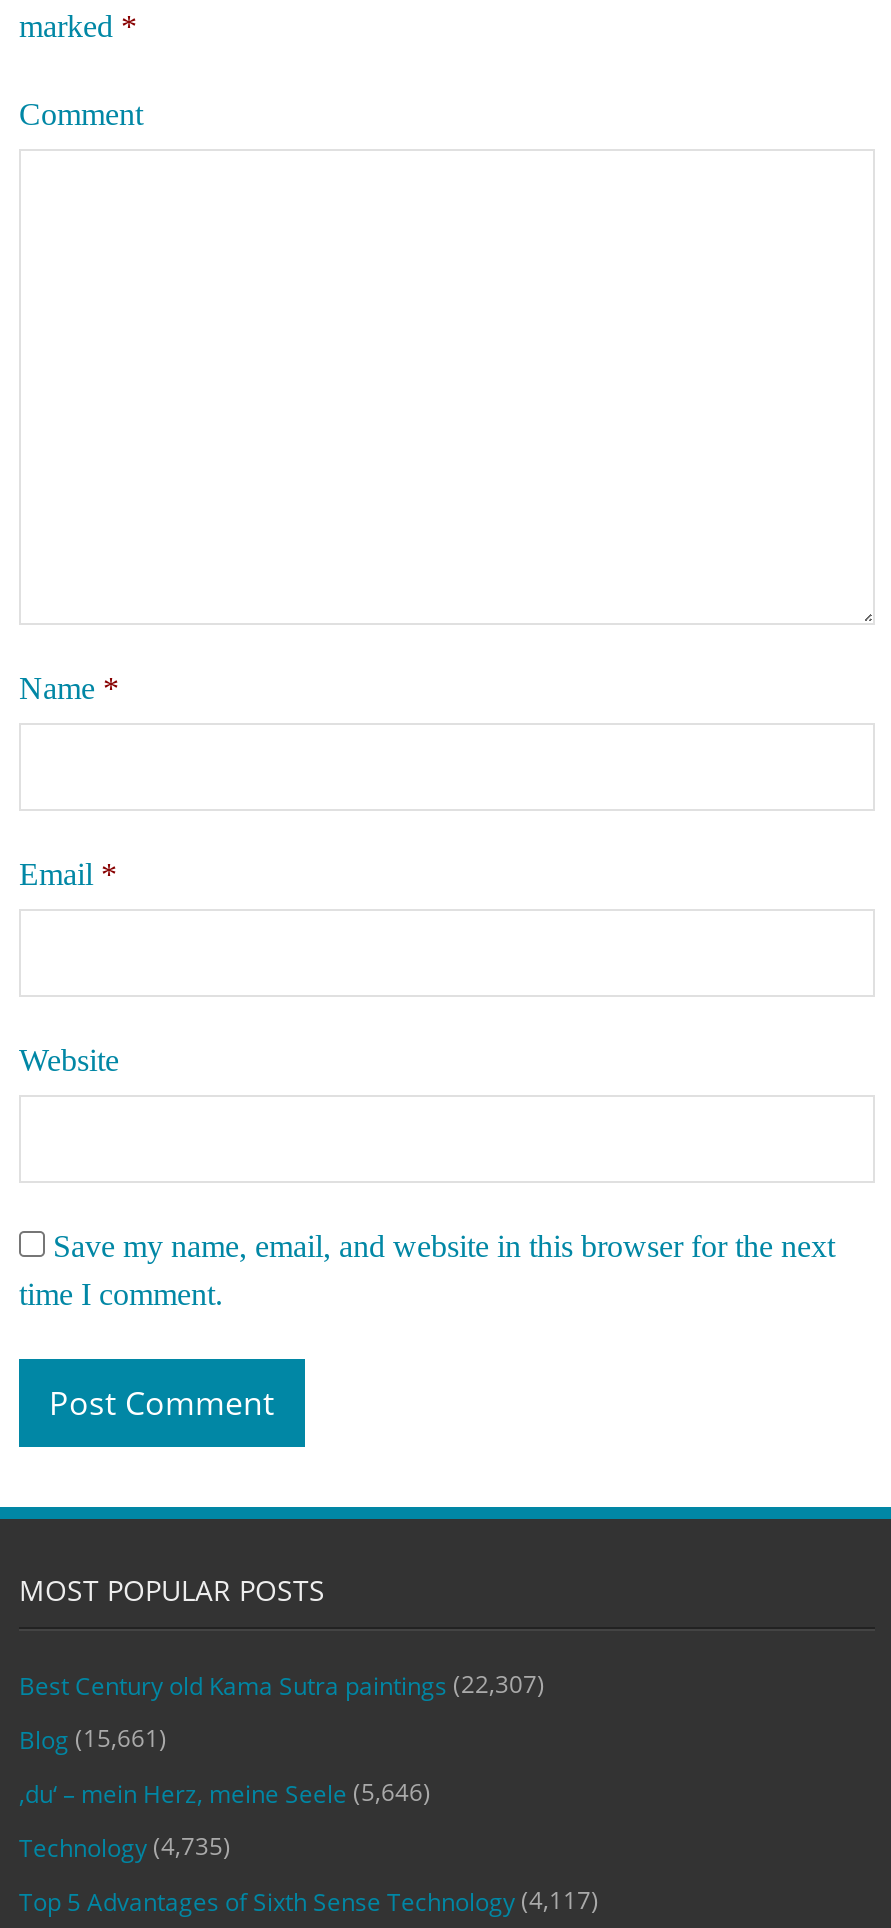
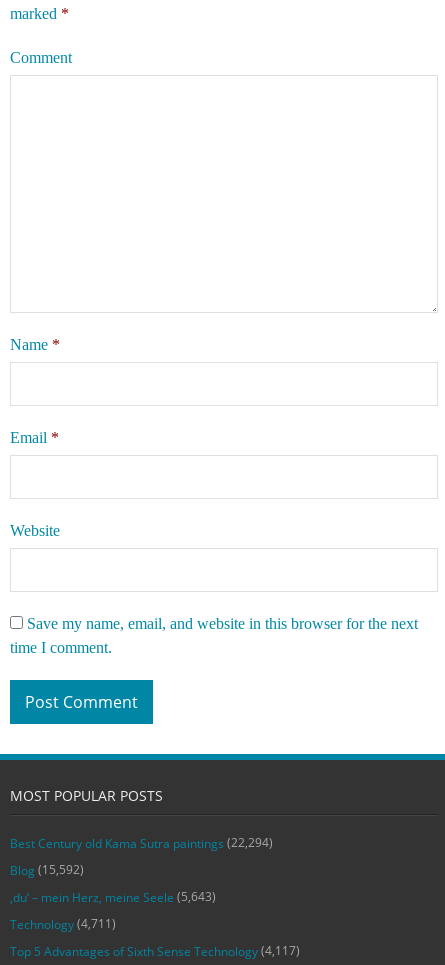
- Best Century old Kama Sutra paintings (22,307)
+ Best Century old Kama Sutra paintings (22,294)

- Blog (15,661)
+ Blog (15,592)

- ‚du‘ – mein Herz, meine Seele (5,646)
+ ‚du‘ – mein Herz, meine Seele (5,643)

- Technology (4,735)
+ Technology (4,711)
